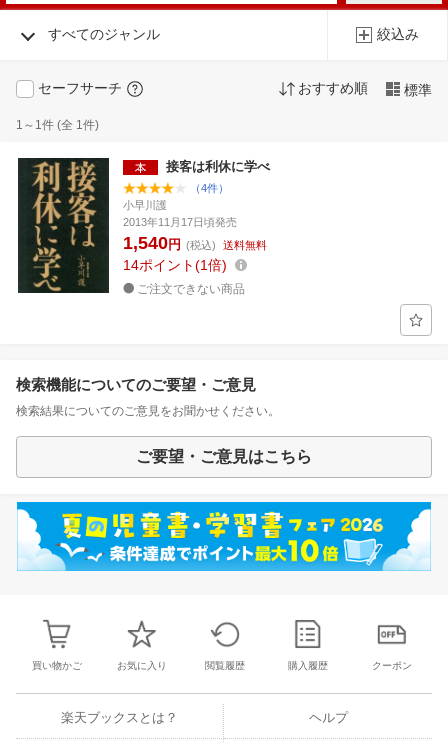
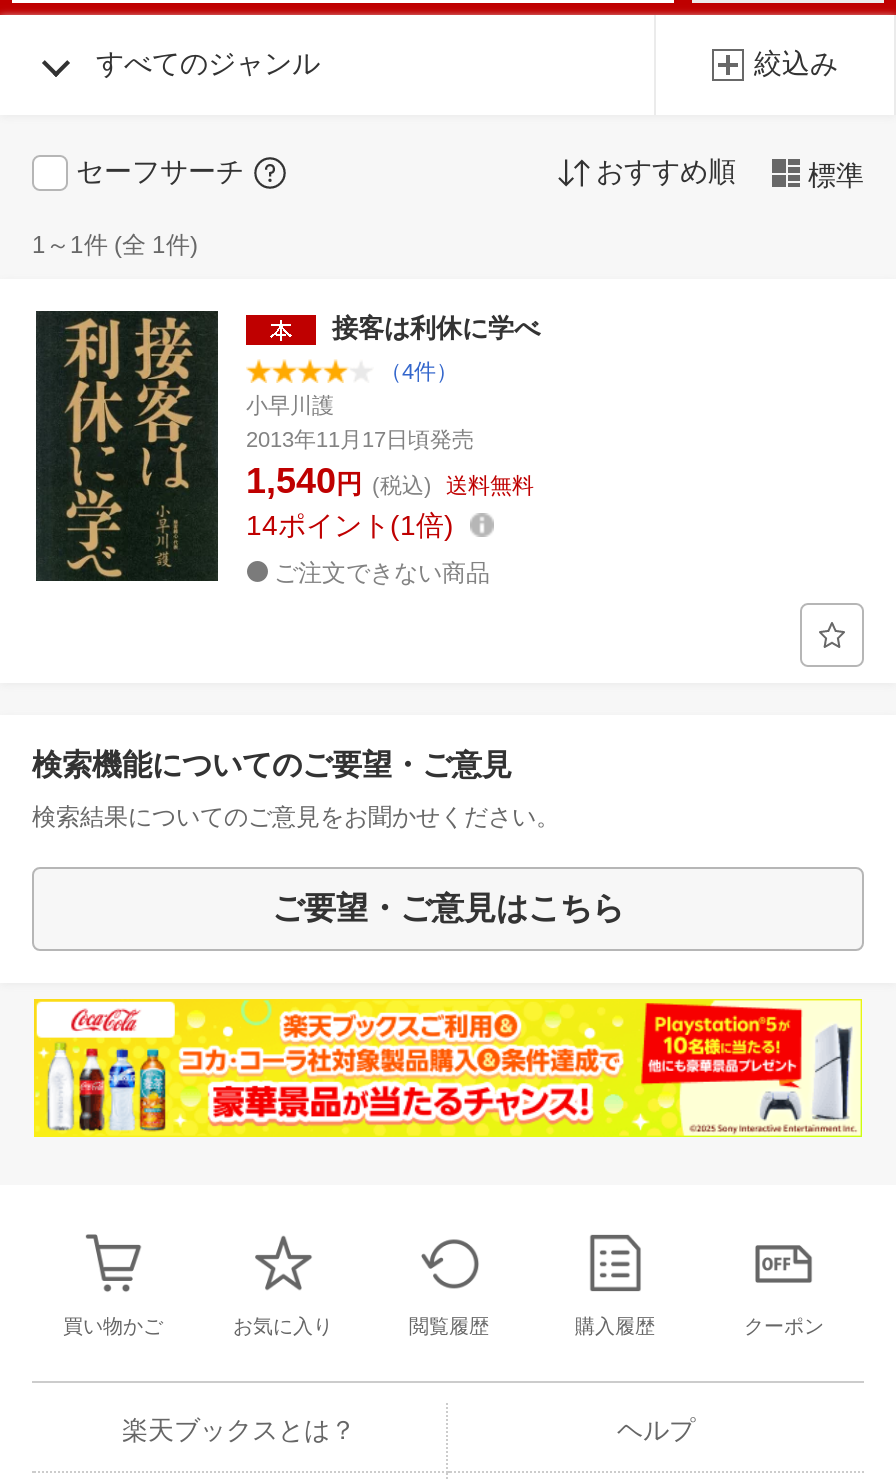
- [image]
+ [image]
